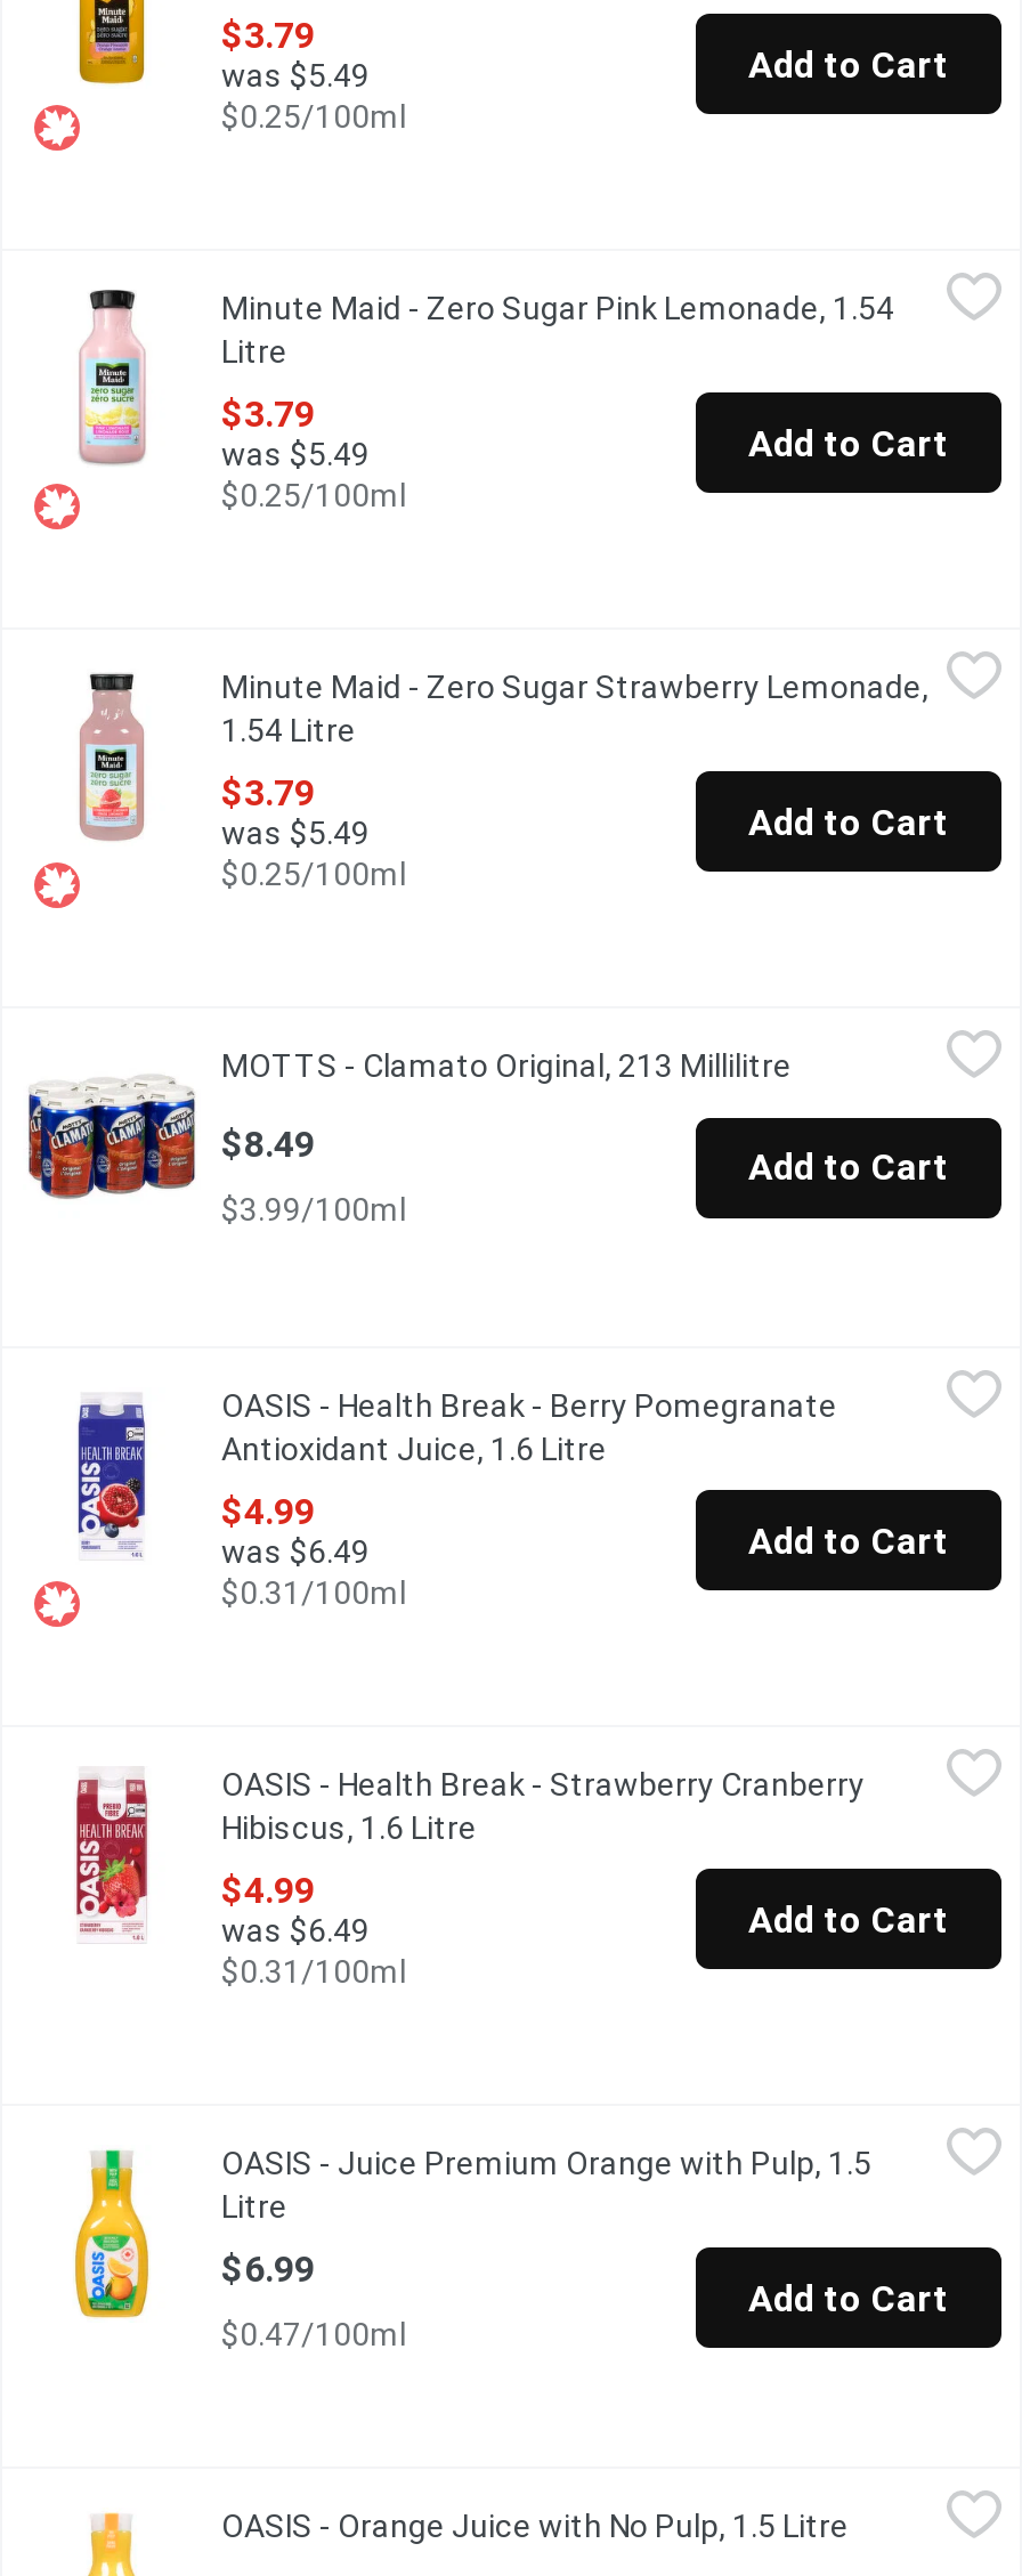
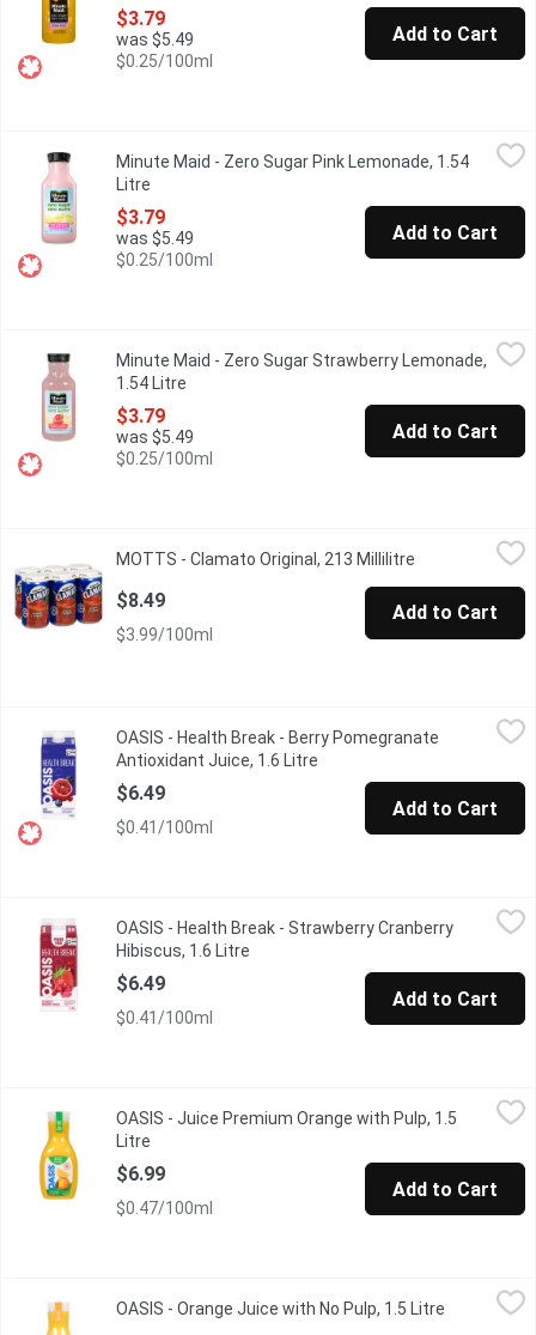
- $4.99
- was $6.49
- $0.31/100ml
+ $6.49
+ $0.41/100ml

- $4.99
- was $6.49
- $0.31/100ml
+ $6.49
+ $0.41/100ml
